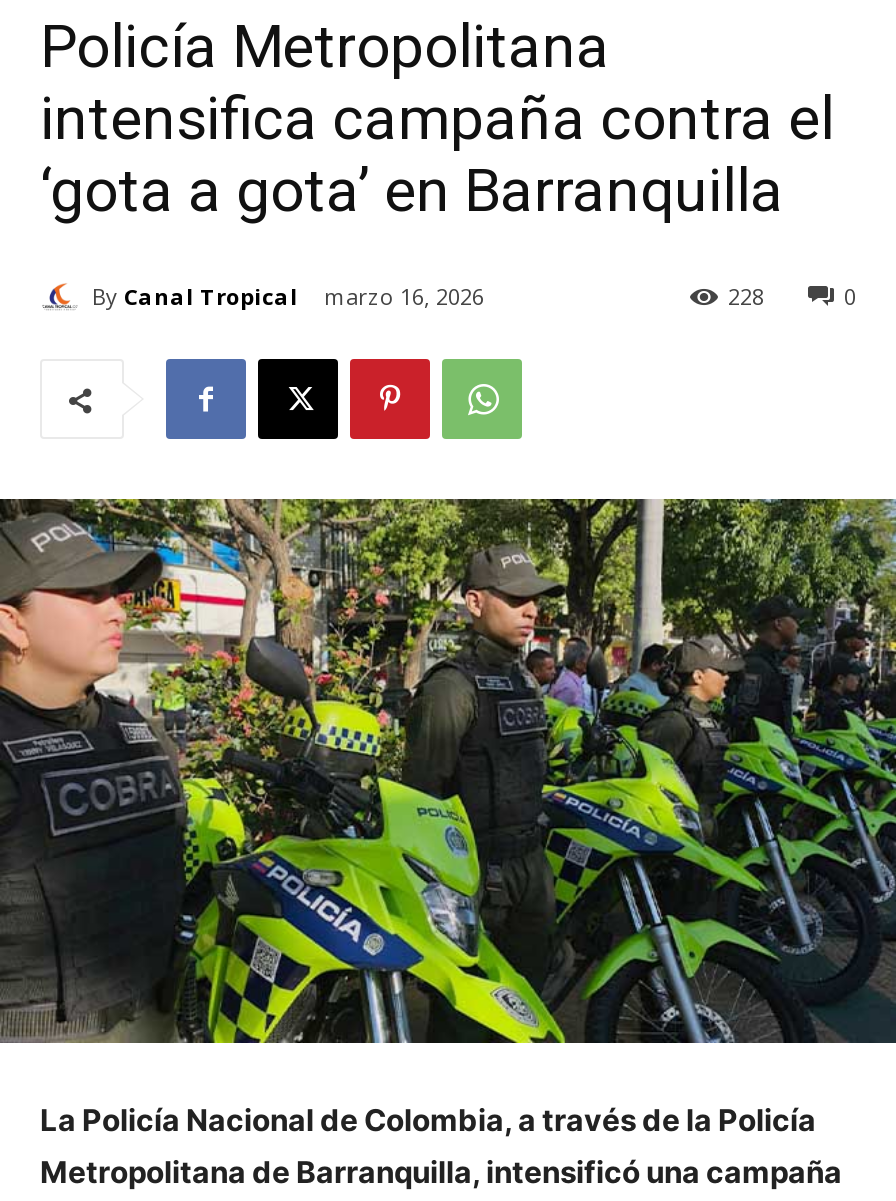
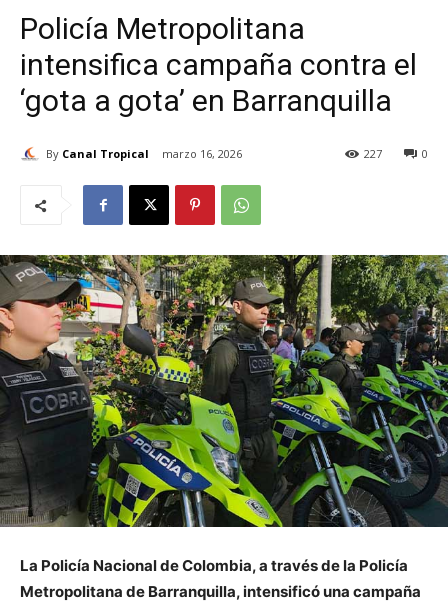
- 228
+ 227
